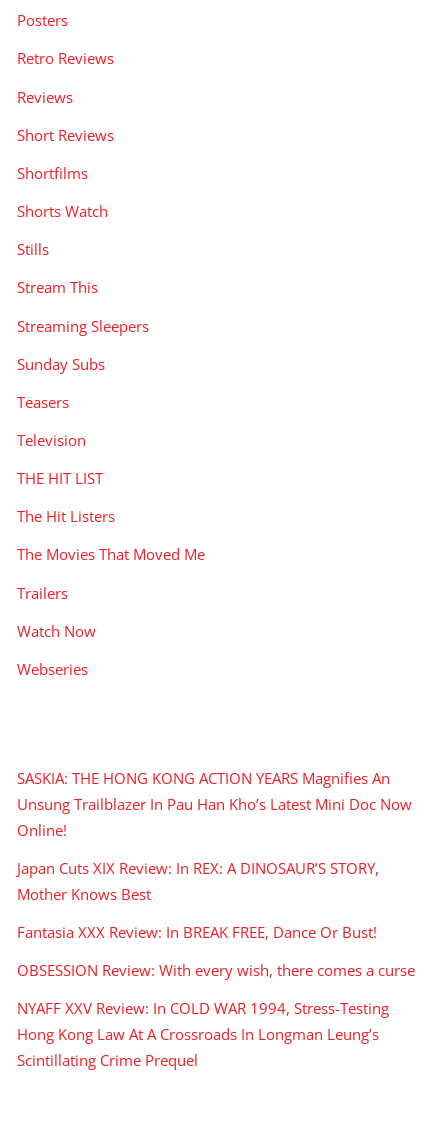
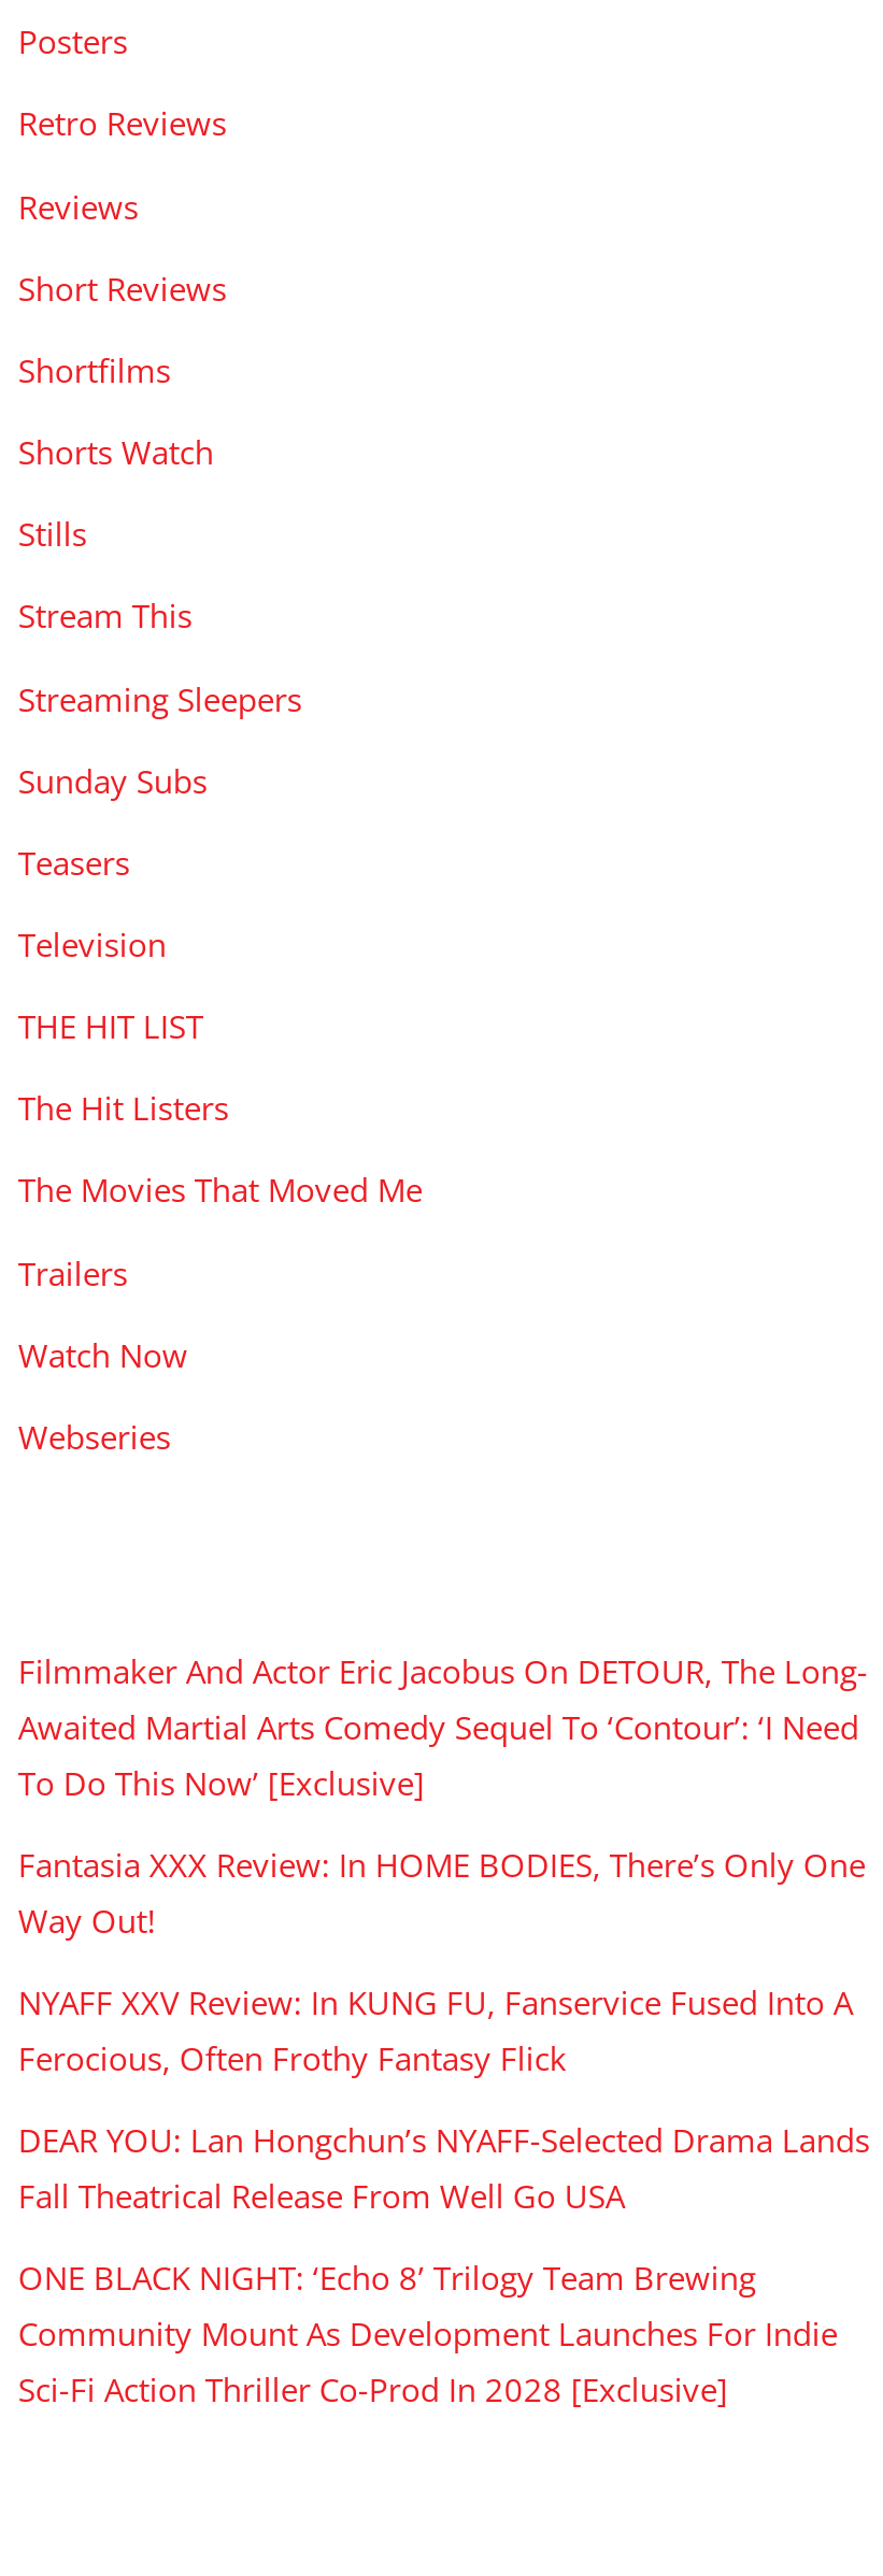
- SASKIA: THE HONG KONG ACTION YEARS Magnifies An
- Unsung Trailblazer In Pau Han Kho’s Latest Mini Doc Now
- Online!
+ Filmmaker And Actor Eric Jacobus On DETOUR, The Long-
+ Awaited Martial Arts Comedy Sequel To ‘Contour’: ‘I Need
+ To Do This Now’ [Exclusive]

- Japan Cuts XIX Review: In REX: A DINOSAUR’S STORY,
- Mother Knows Best
+ Fantasia XXX Review: In HOME BODIES, There’s Only One
+ Way Out!

- Fantasia XXX Review: In BREAK FREE, Dance Or Bust!
+ NYAFF XXV Review: In KUNG FU, Fanservice Fused Into A
+ Ferocious, Often Frothy Fantasy Flick

- OBSESSION Review: With every wish, there comes a curse
+ DEAR YOU: Lan Hongchun’s NYAFF-Selected Drama Lands
+ Fall Theatrical Release From Well Go USA

- NYAFF XXV Review: In COLD WAR 1994, Stress-Testing
- Hong Kong Law At A Crossroads In Longman Leung’s
- Scintillating Crime Prequel
+ ONE BLACK NIGHT: ‘Echo 8’ Trilogy Team Brewing
+ Community Mount As Development Launches For Indie
+ Sci-Fi Action Thriller Co-Prod In 2028 [Exclusive]
